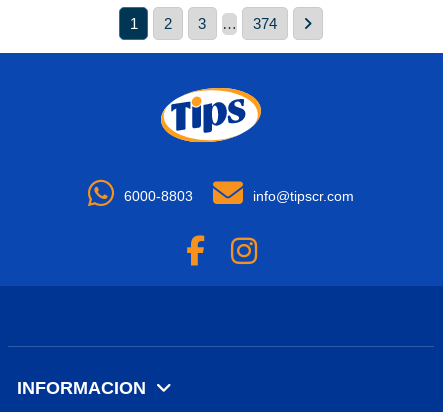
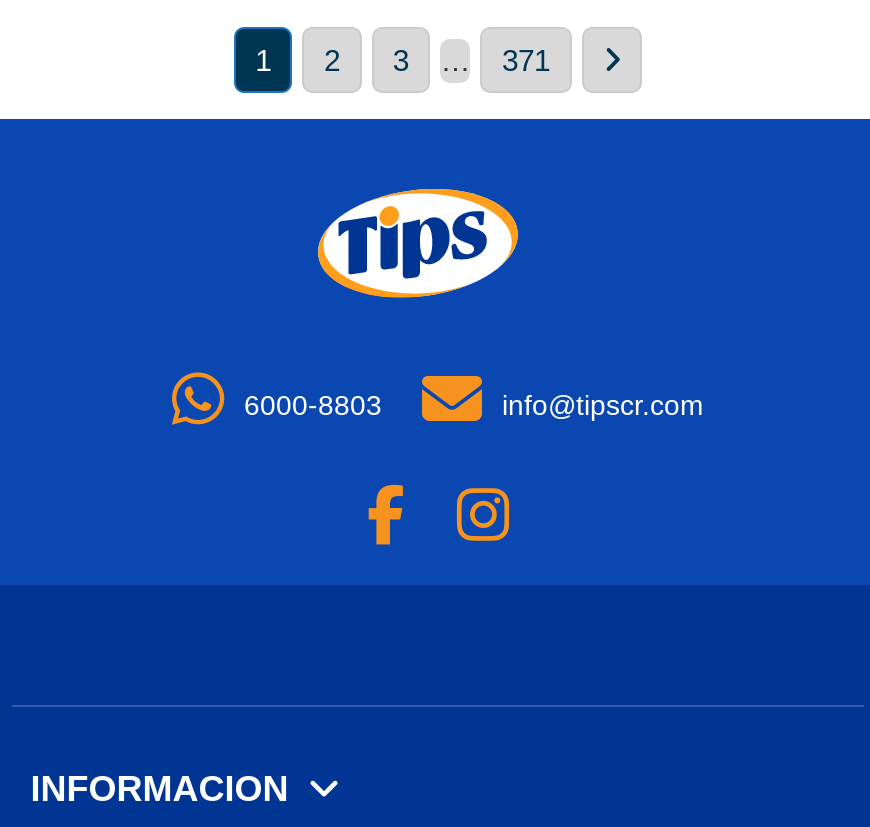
- 374
+ 371
